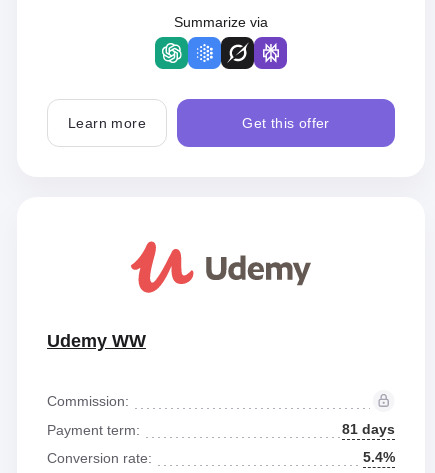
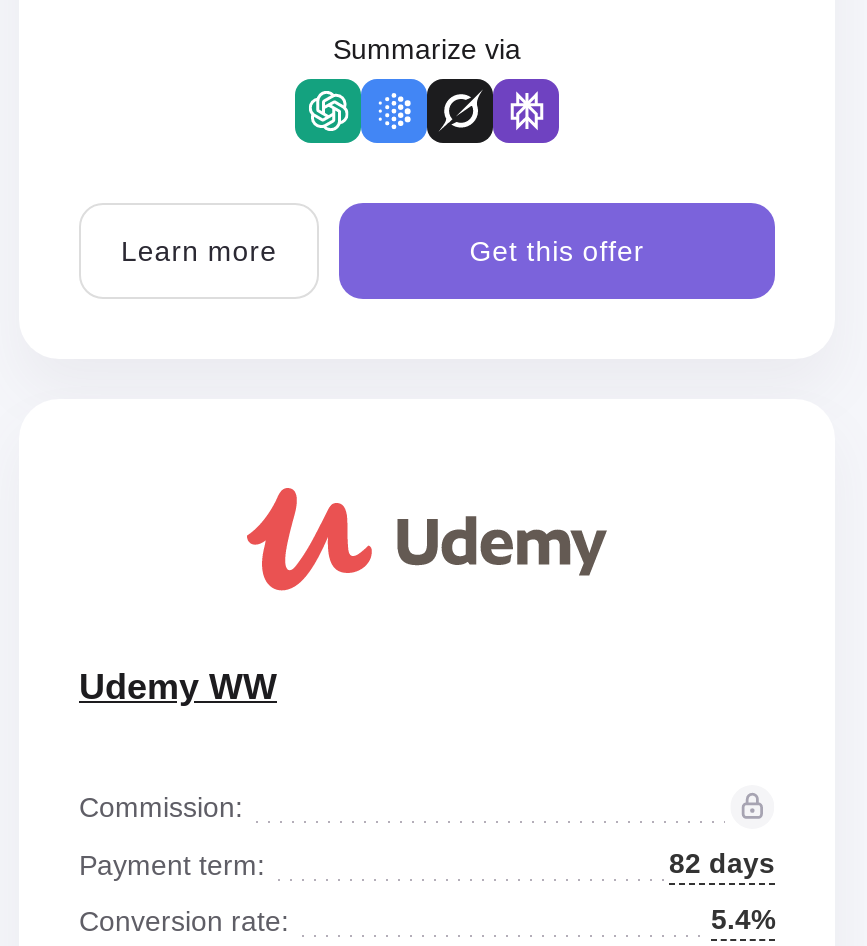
- 81 days
+ 82 days
